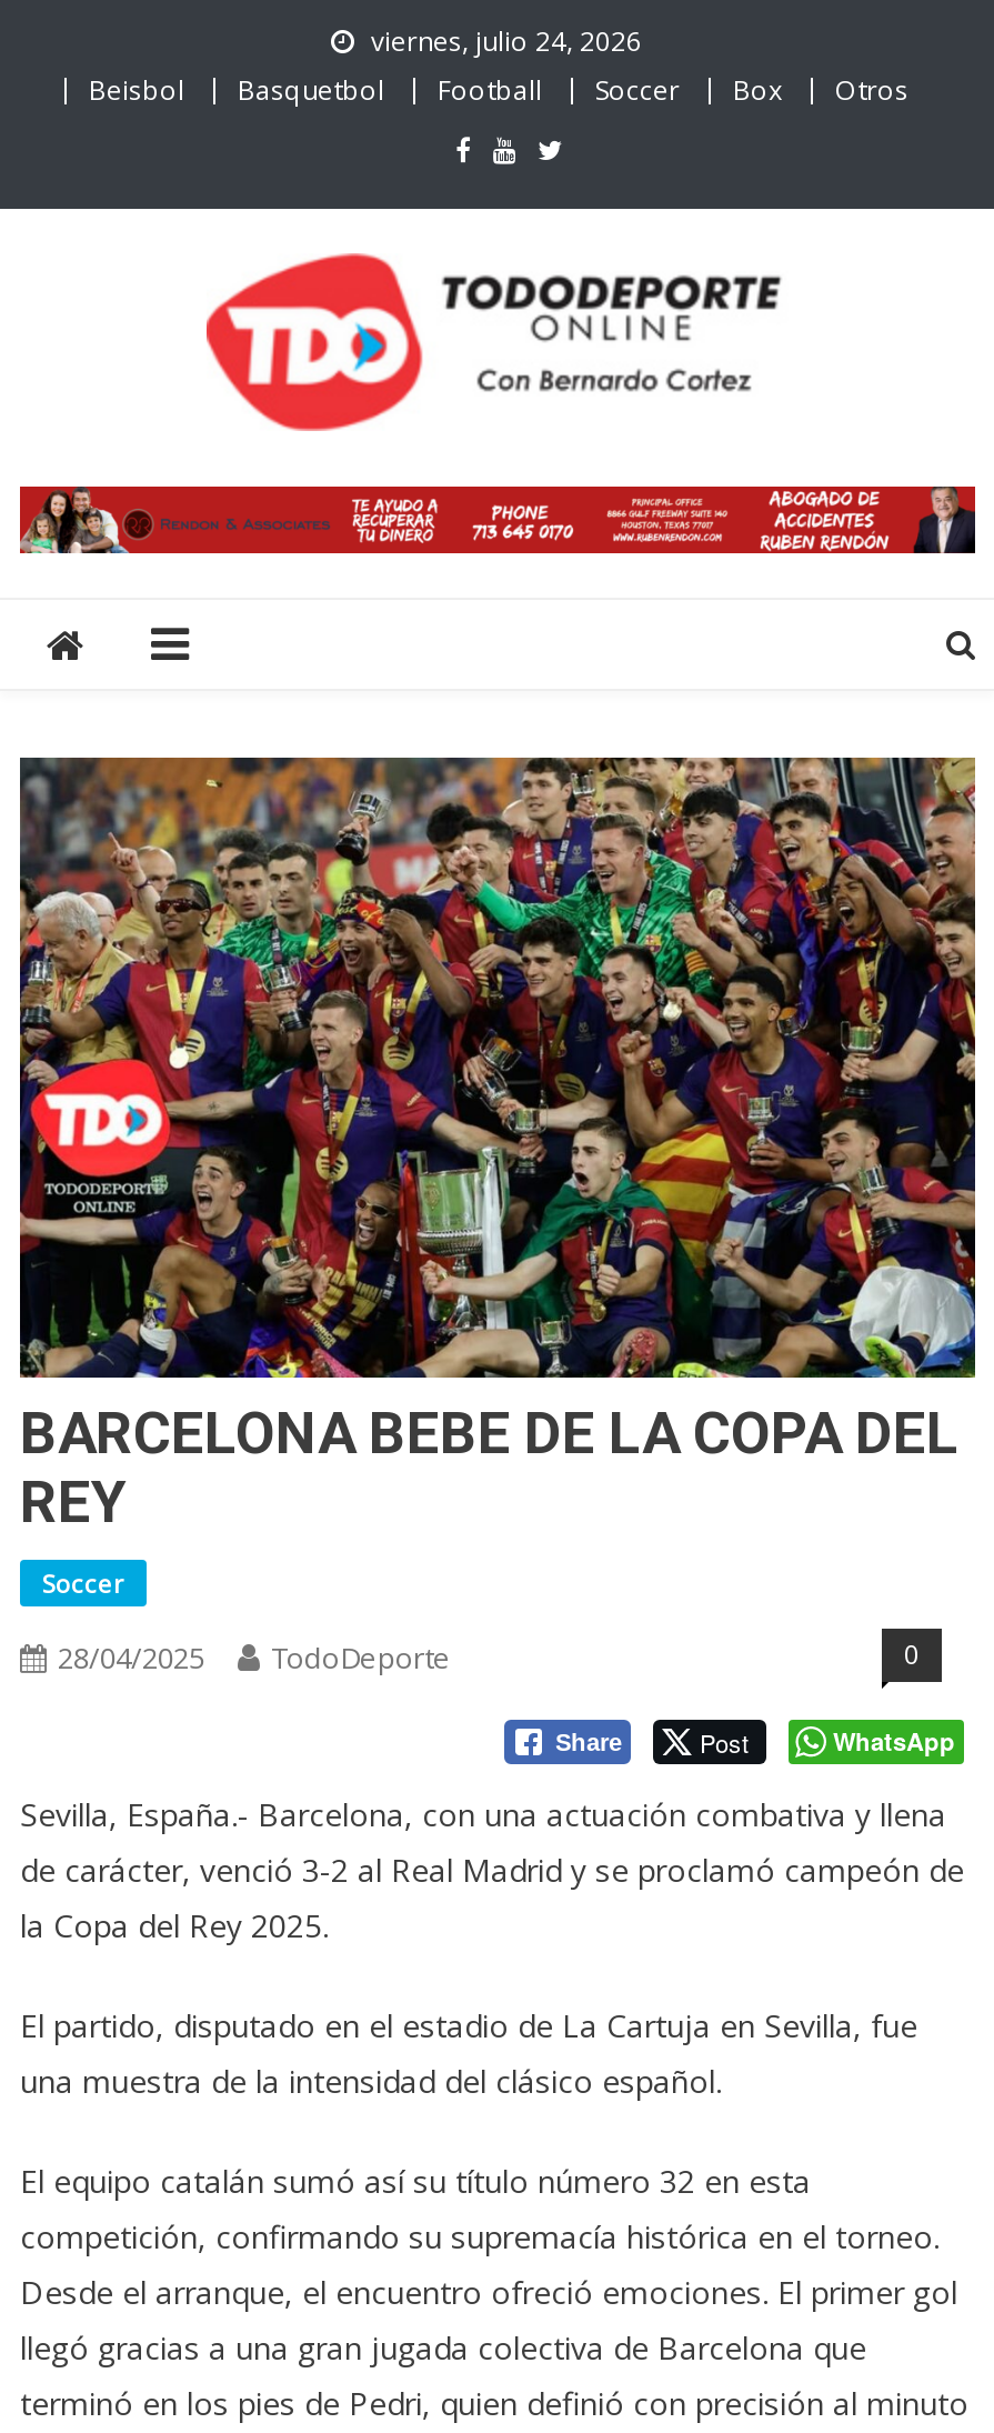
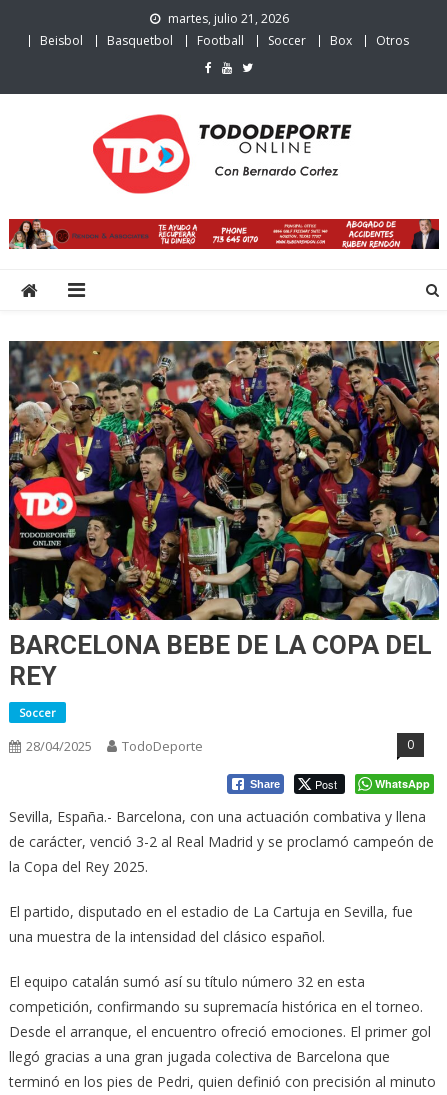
- viernes, julio 24, 2026
+ martes, julio 21, 2026
